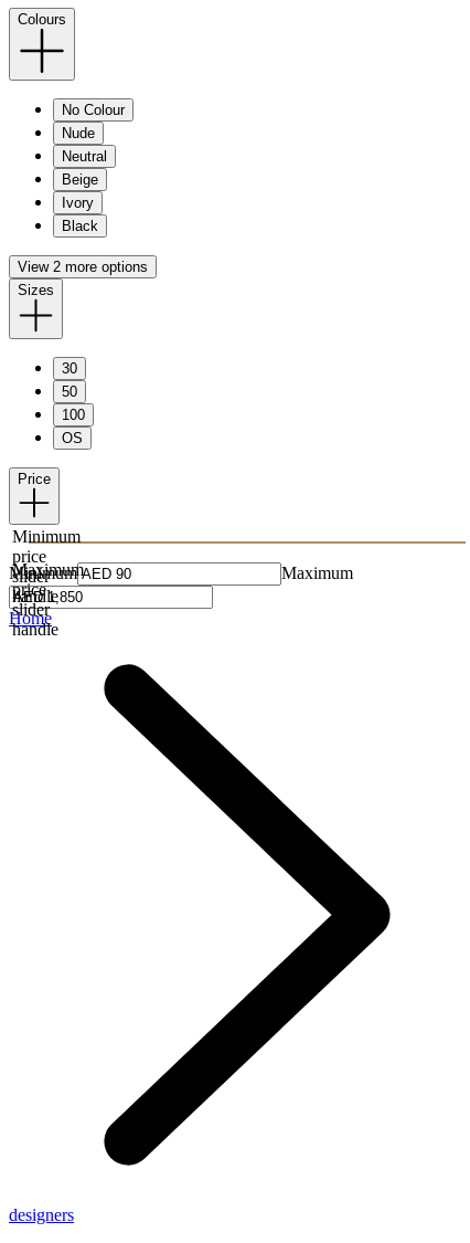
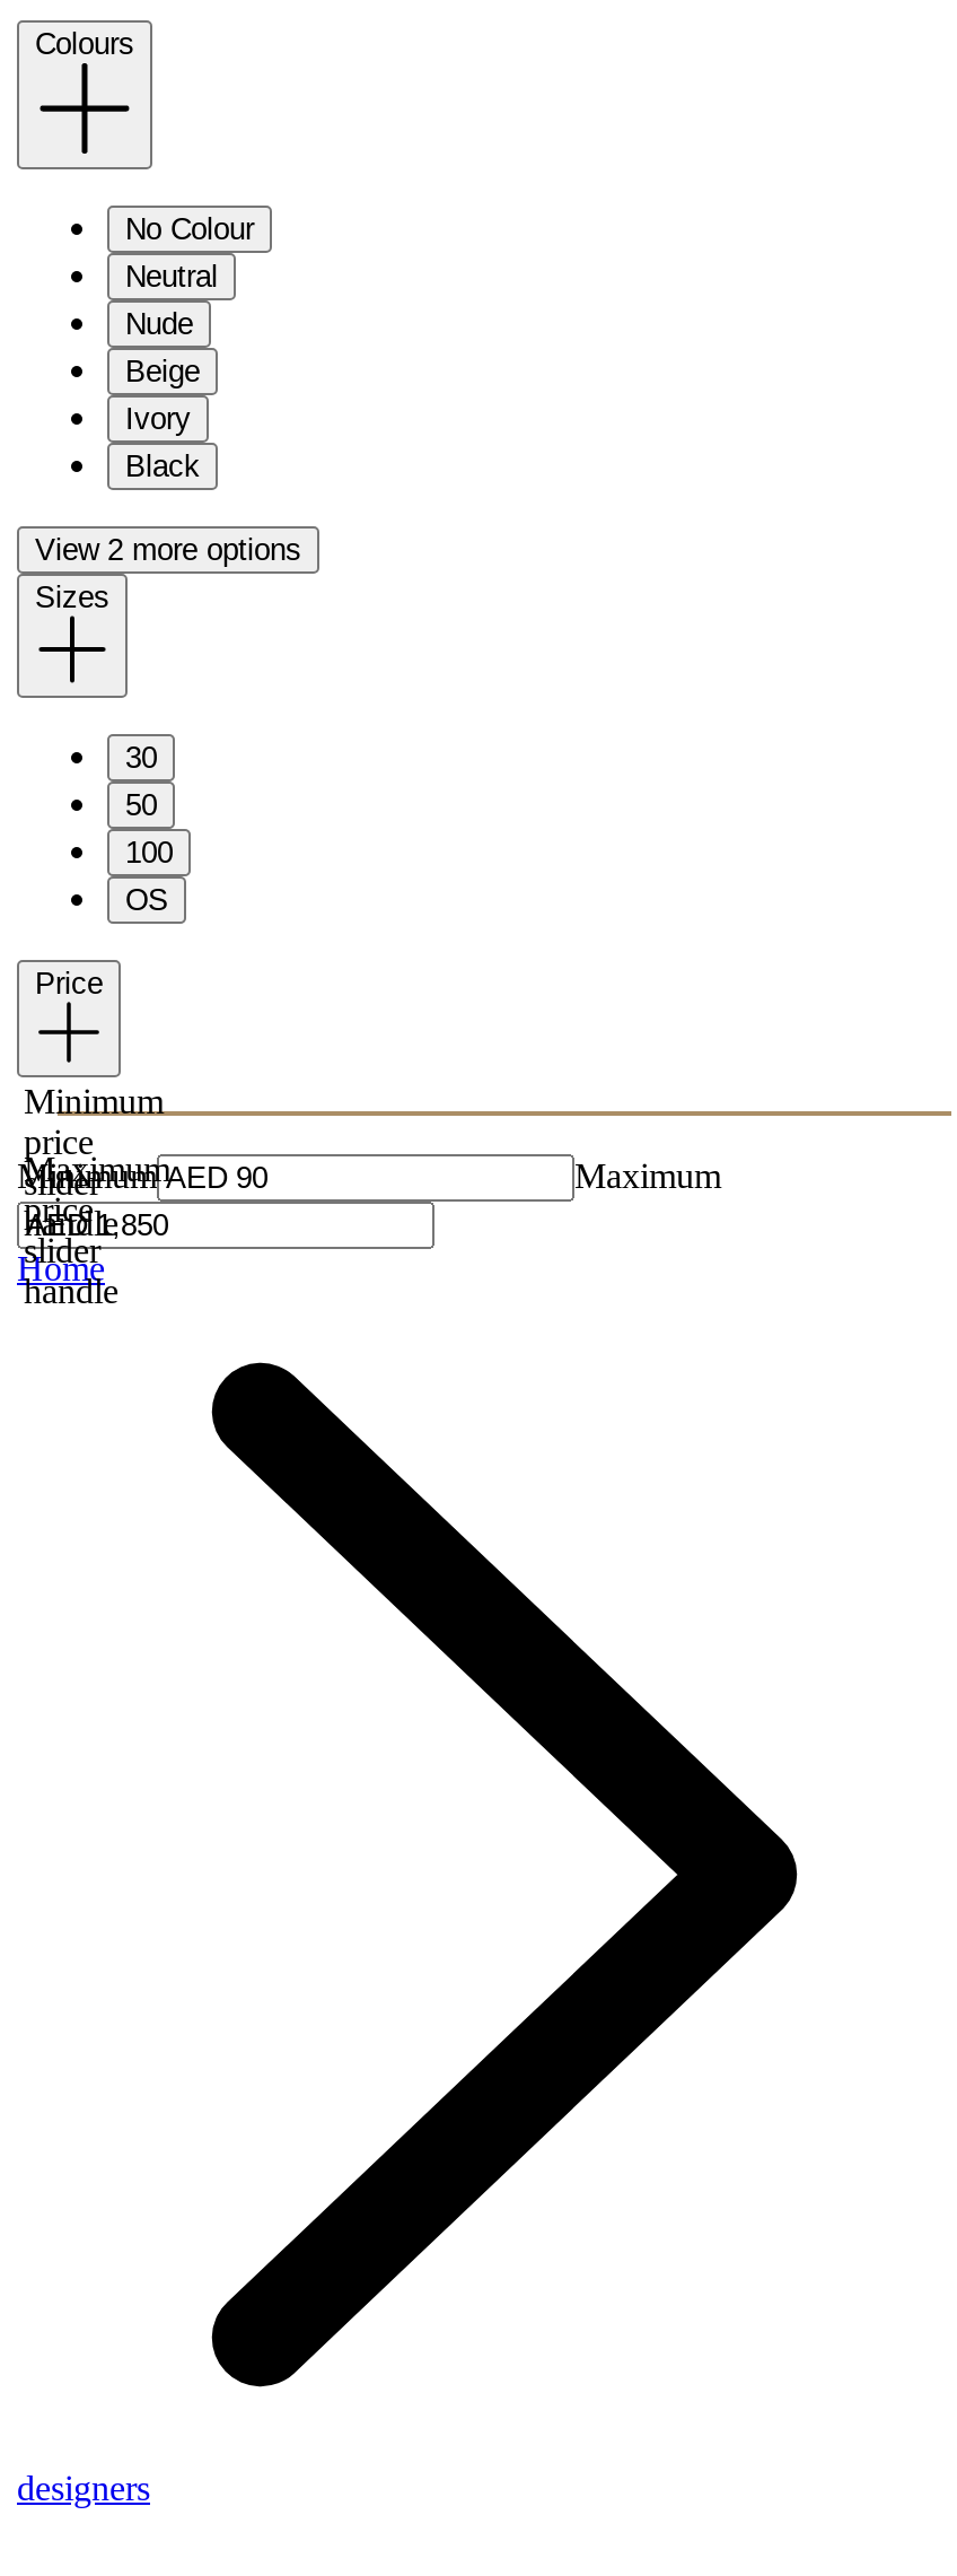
moved down: Nude

moved up: Neutral
